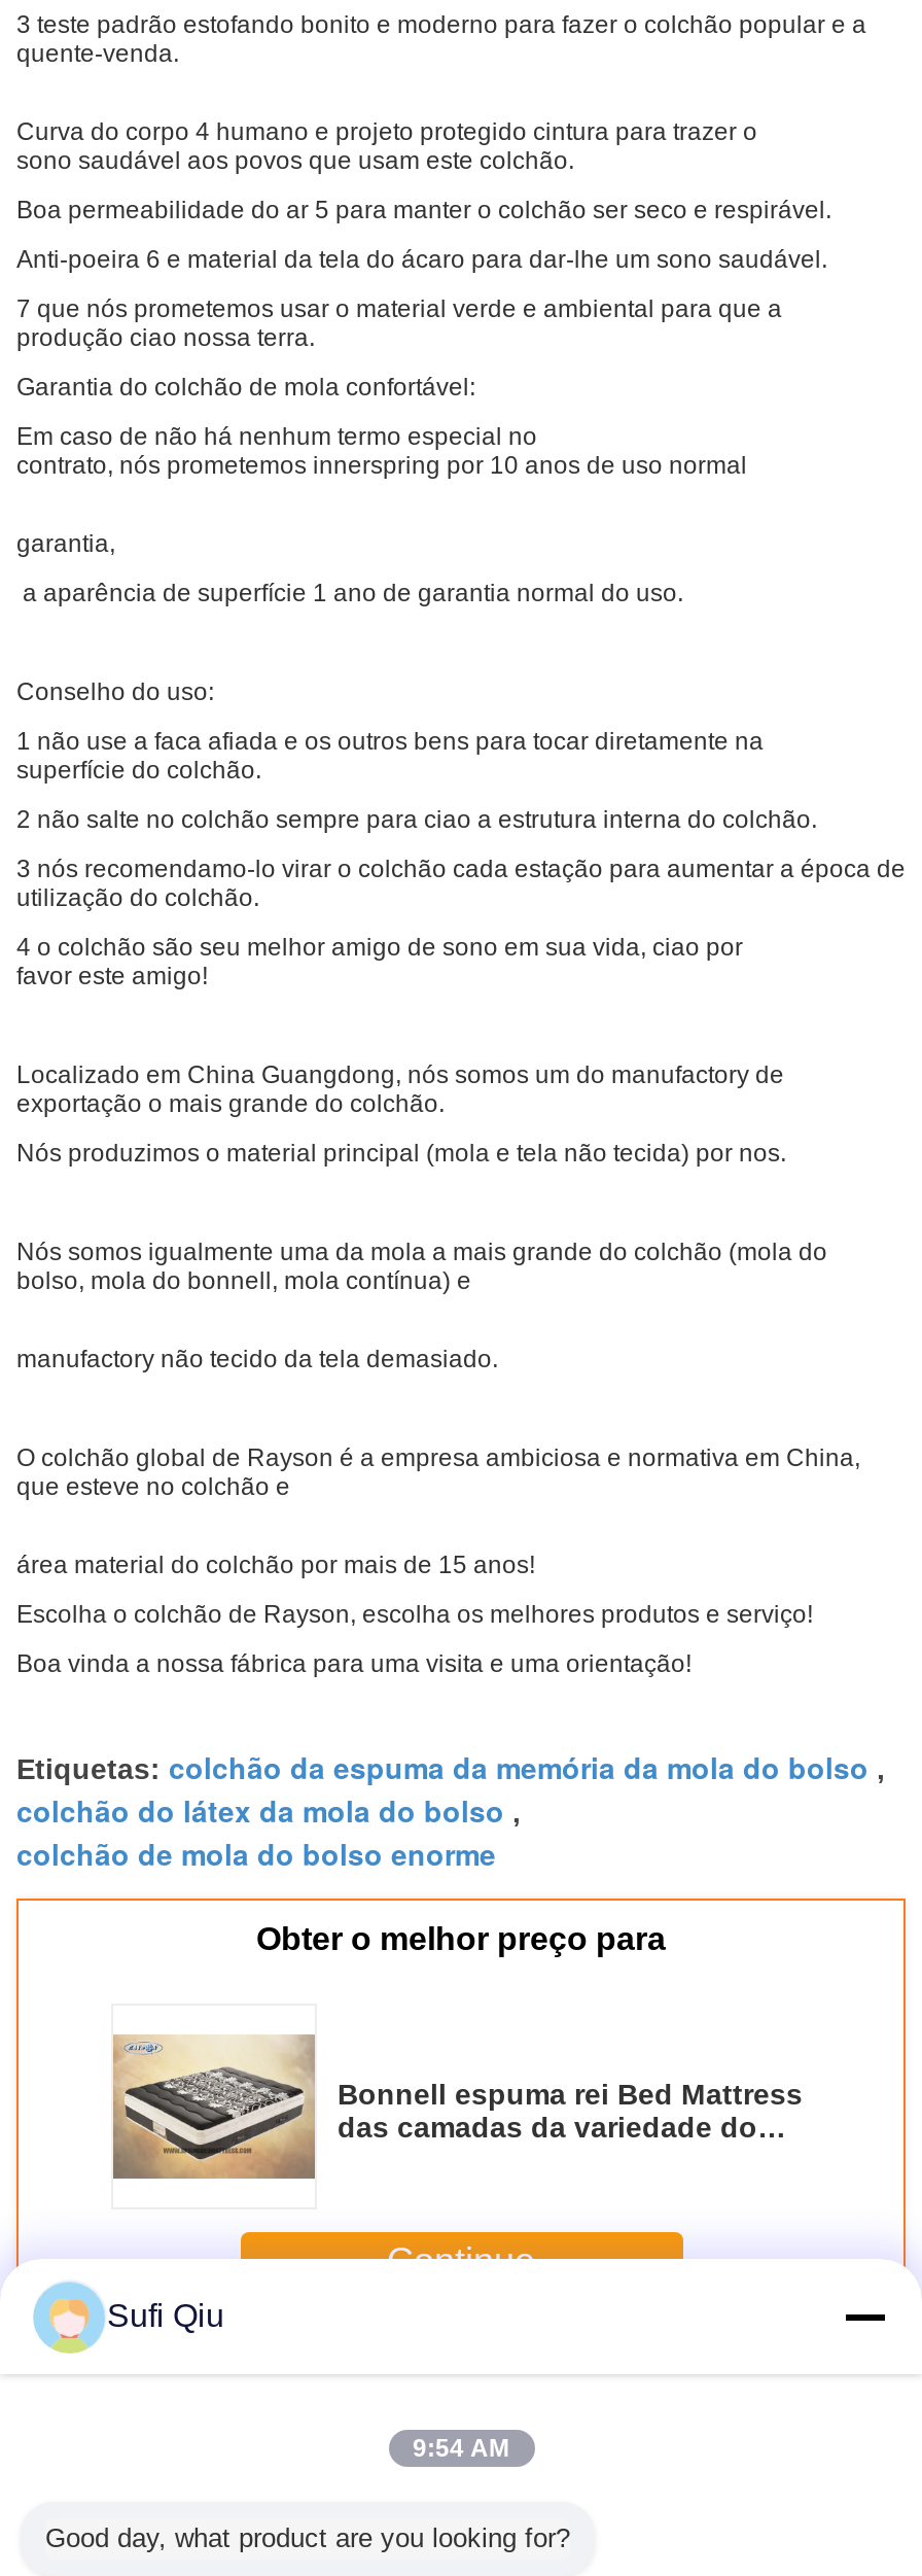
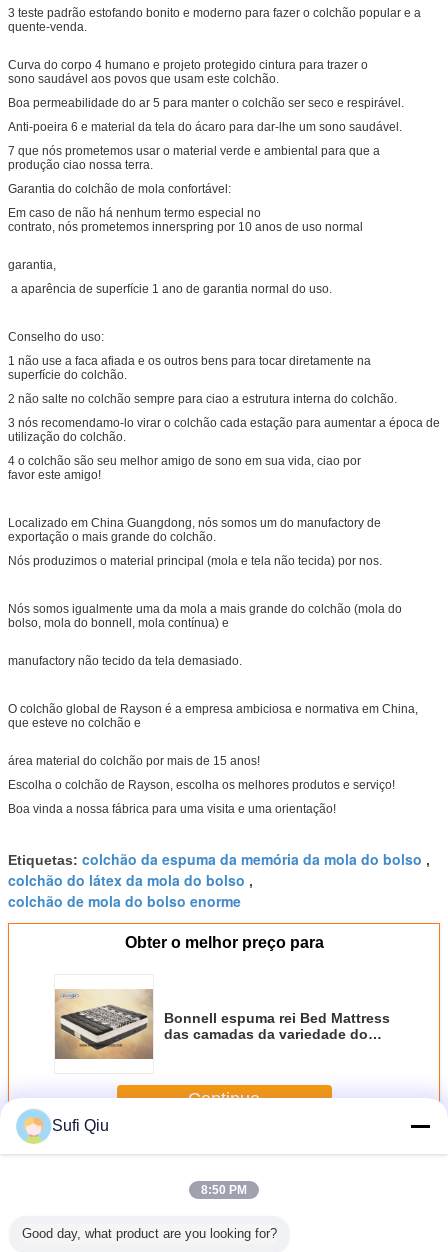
- 9:54 AM
+ 8:50 PM
